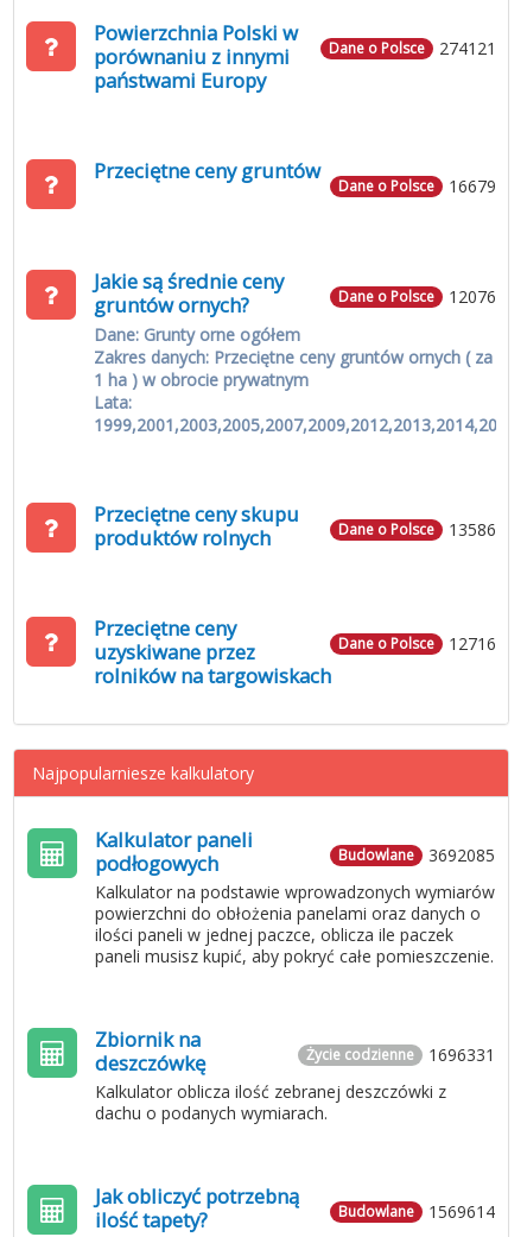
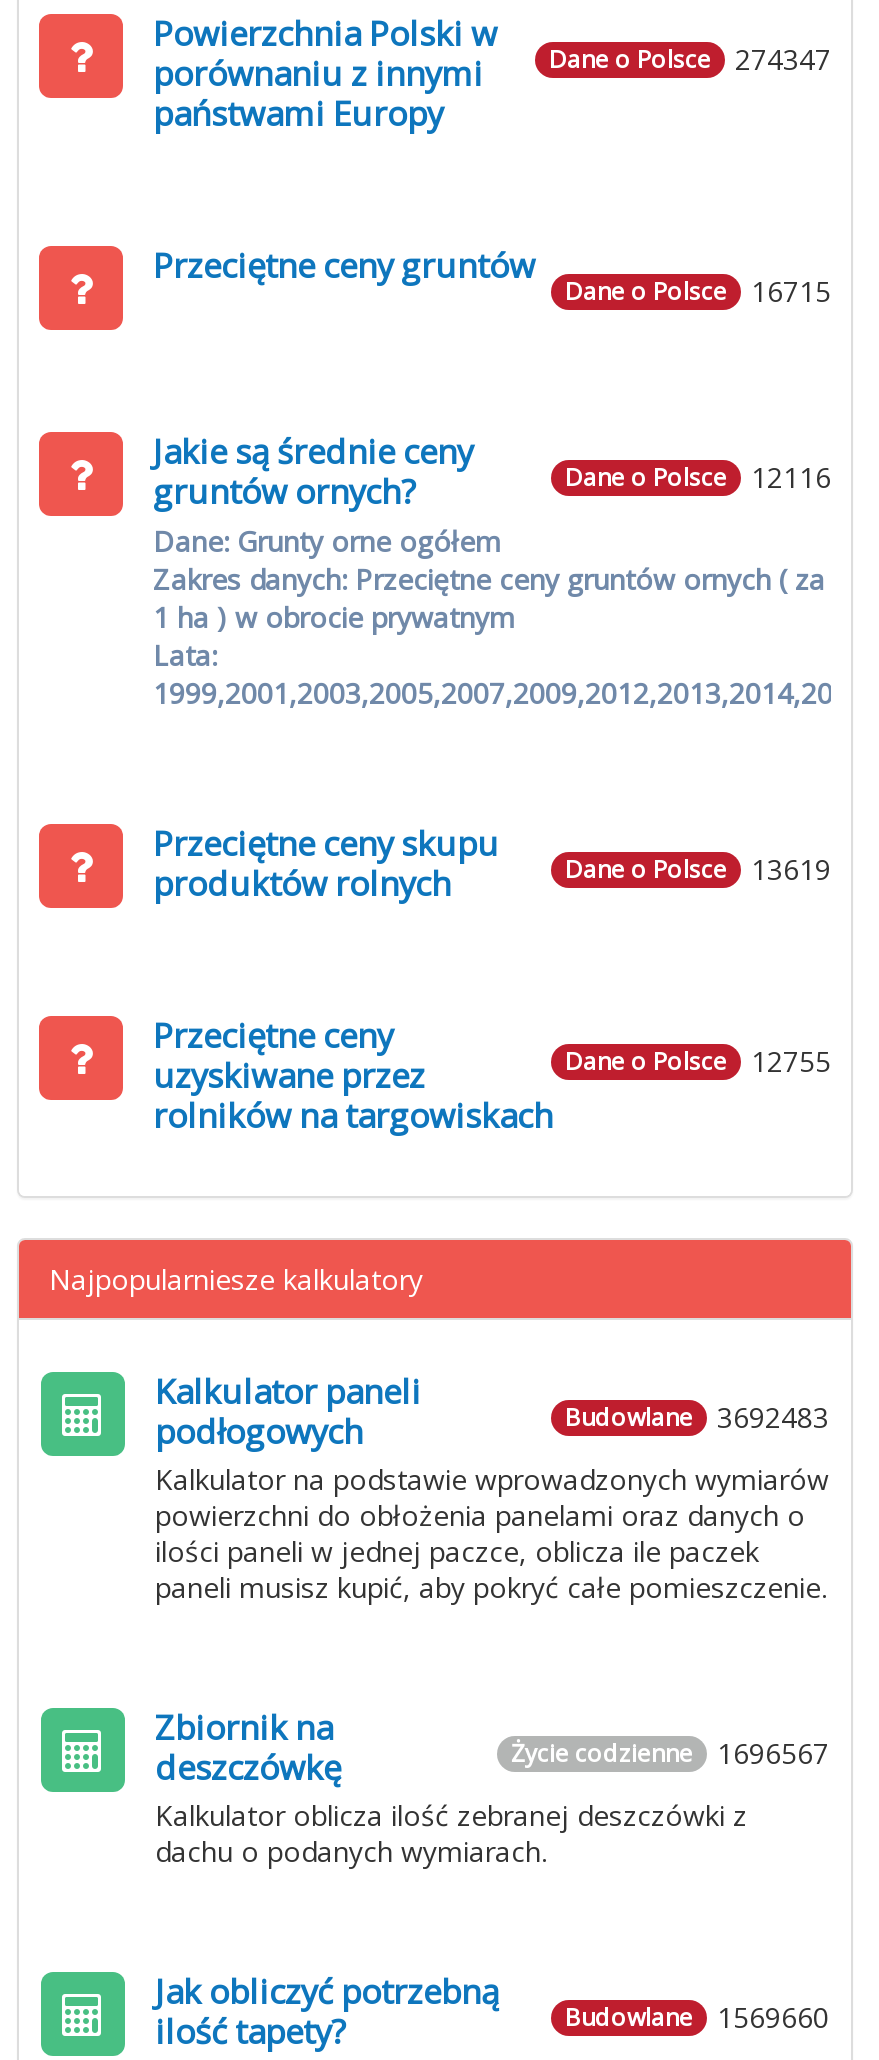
- porównaniu z innymi Dane o Polsce 274121
+ porównaniu z innymi Dane o Polsce 274347

- Dane o Polsce 16679
+ Dane o Polsce 16715

- Dane o Polsce 12076
+ Dane o Polsce 12116

- Dane o Polsce 13586
+ Dane o Polsce 13619

- Dane o Polsce 12716
+ Dane o Polsce 12755

- Budowlane 3692085
+ Budowlane 3692483

- Życie codzienne 1696331
+ Życie codzienne 1696567

- Budowlane 1569614
+ Budowlane 1569660
